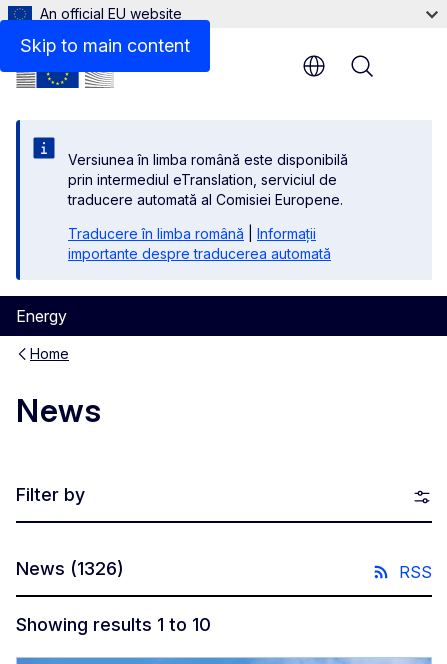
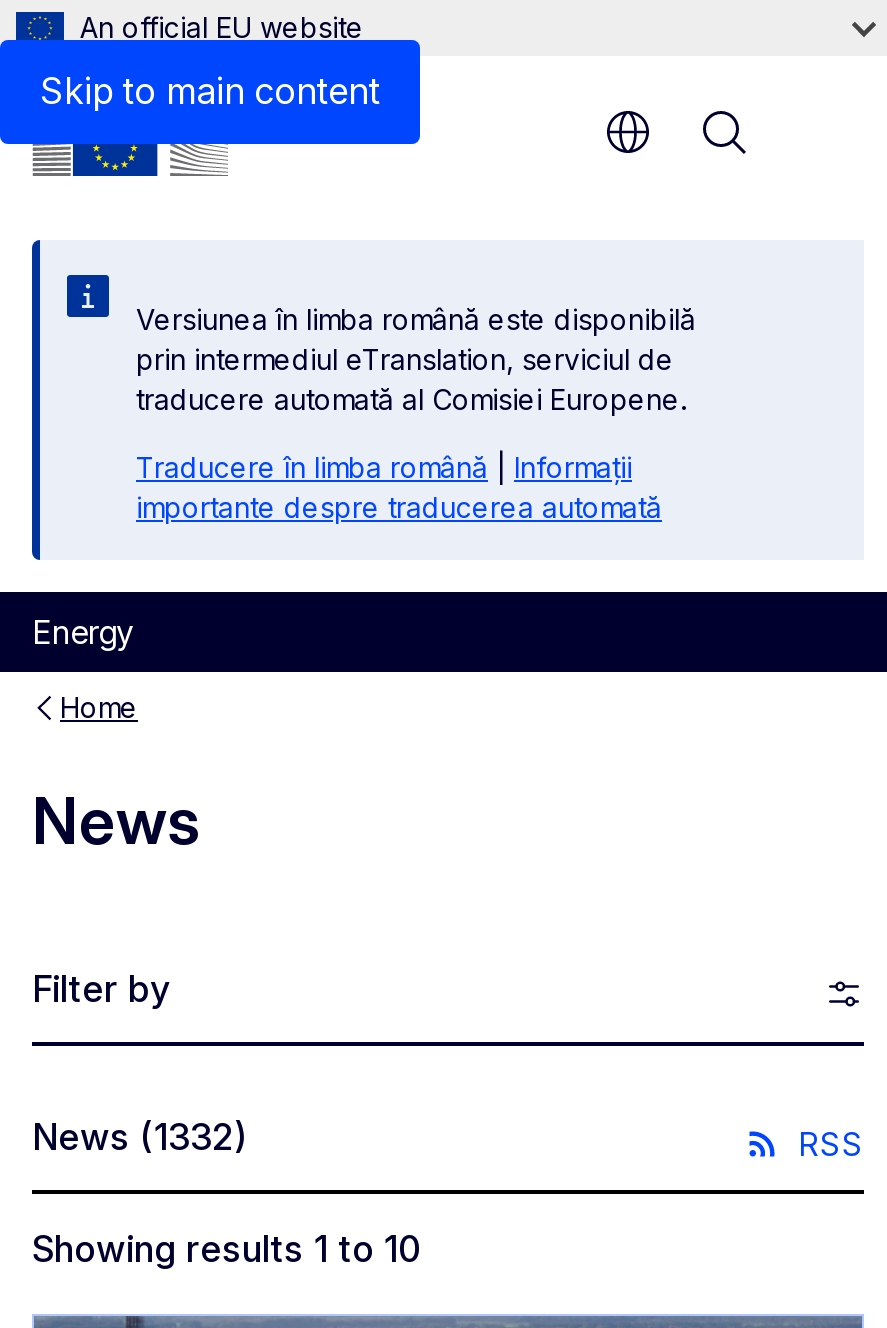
- News (1326)
+ News (1332)
